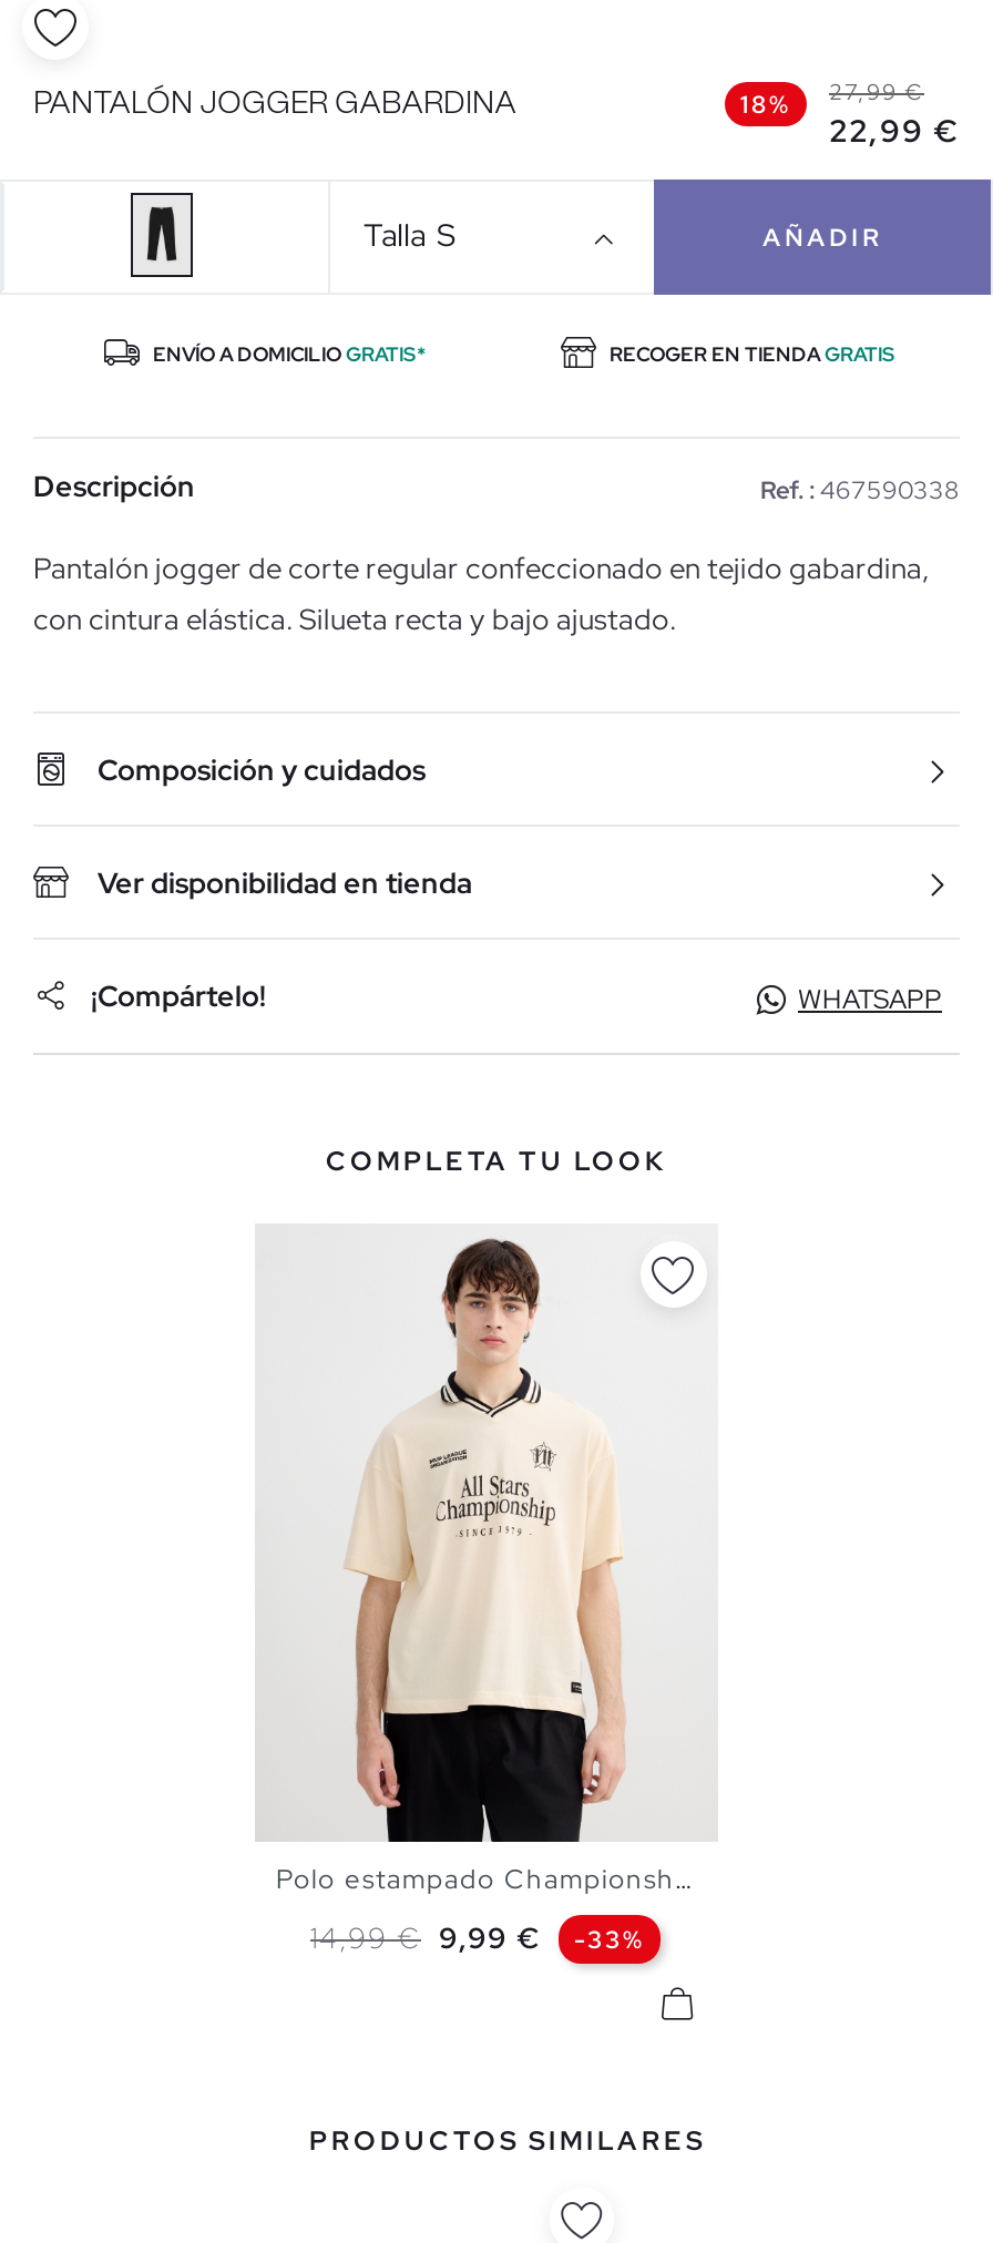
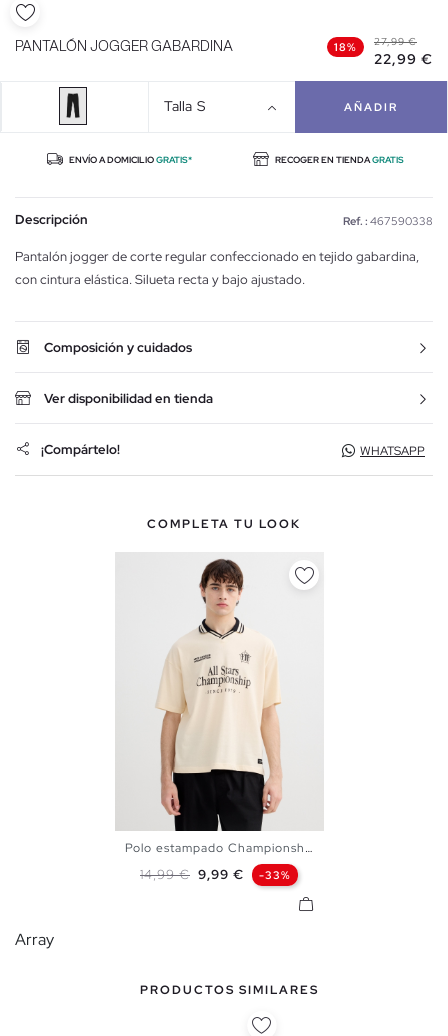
+ Array
